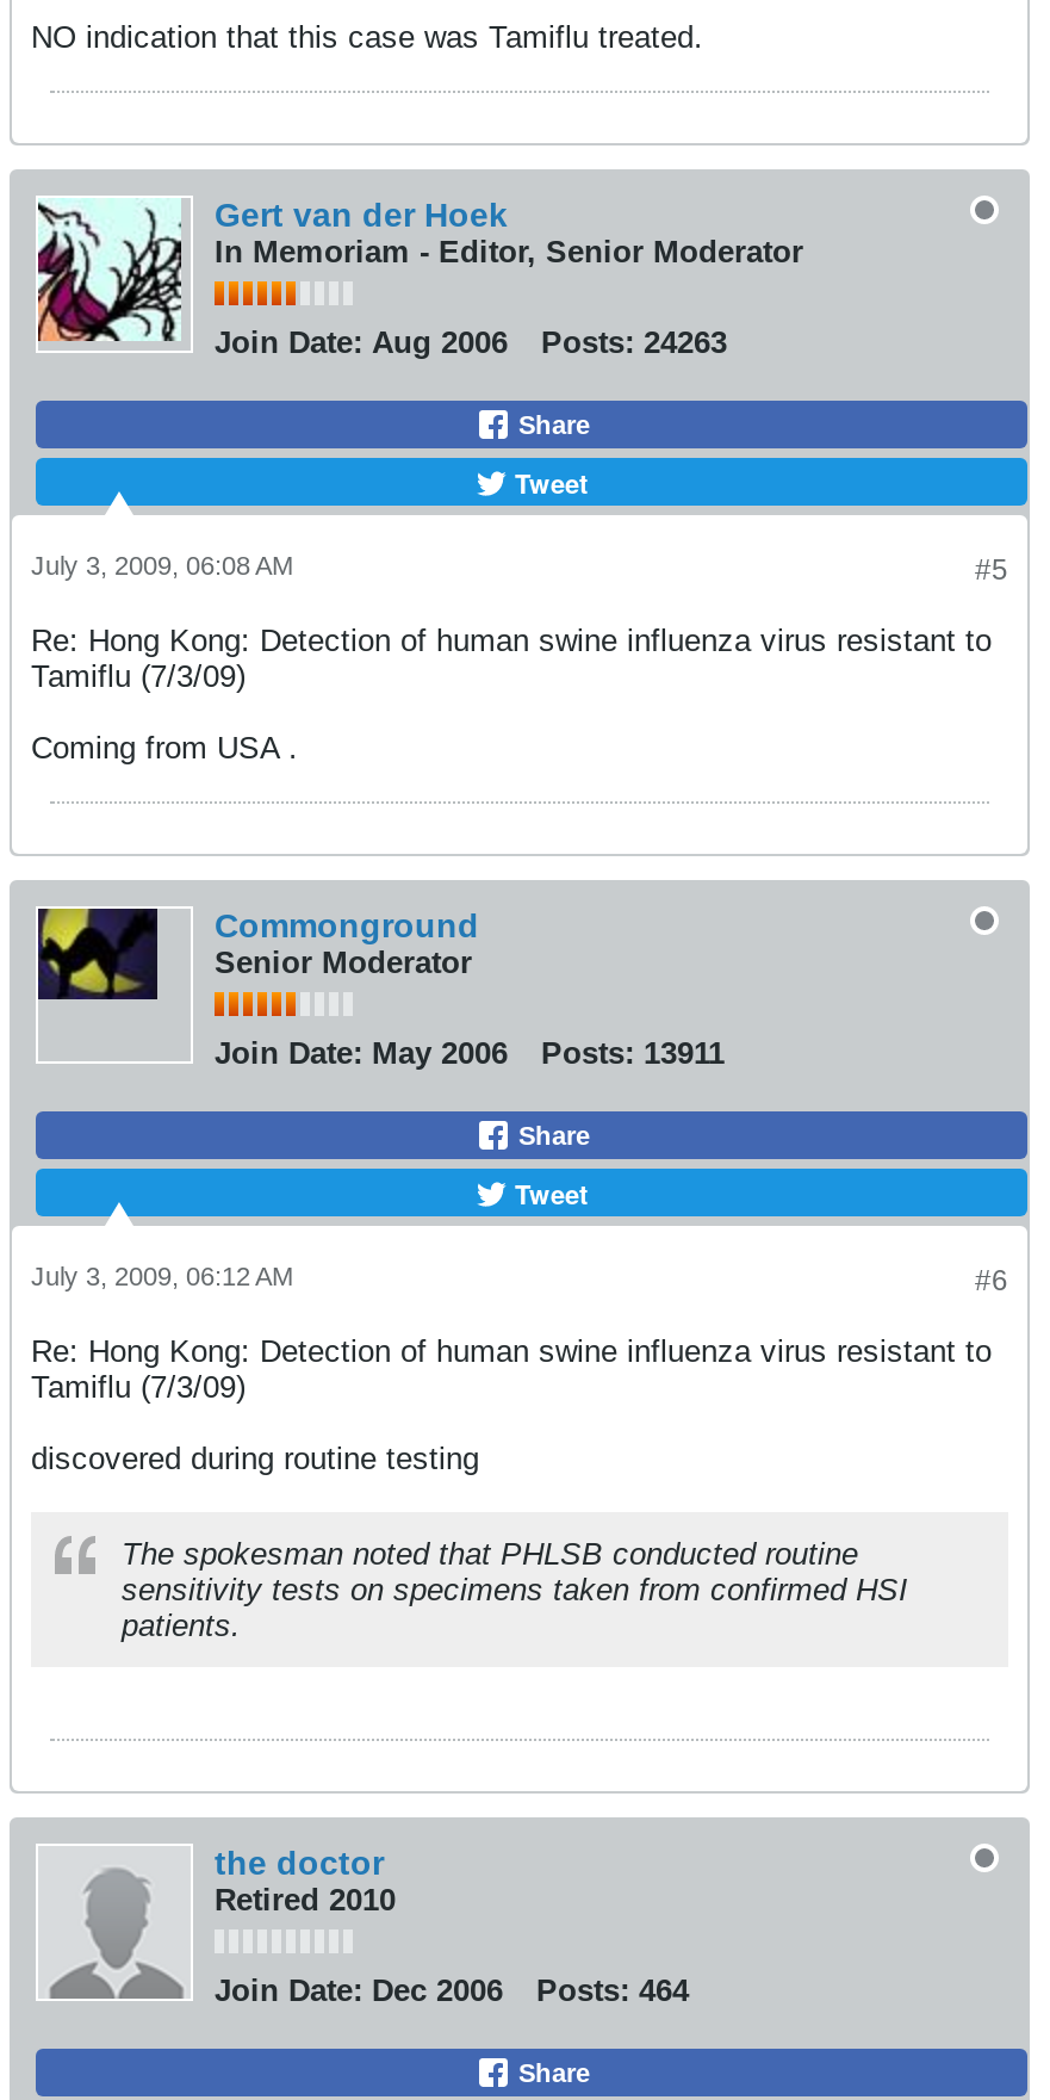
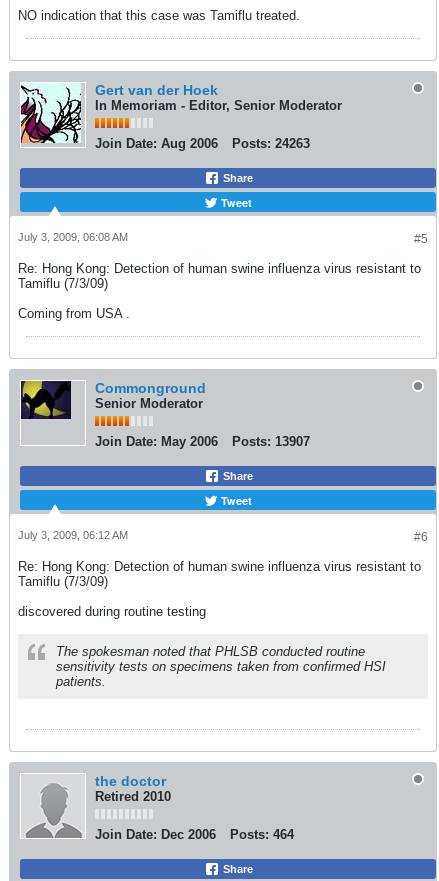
- Join Date: May 2006 Posts: 13911
+ Join Date: May 2006 Posts: 13907
